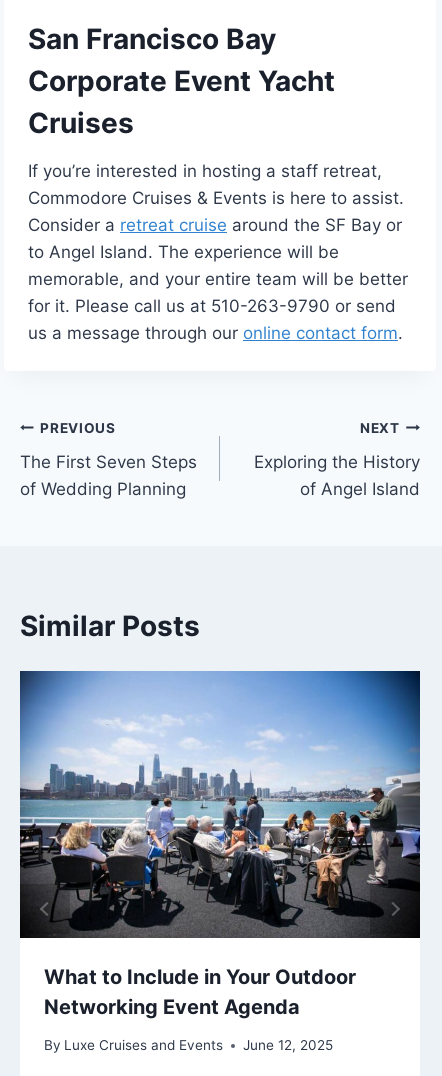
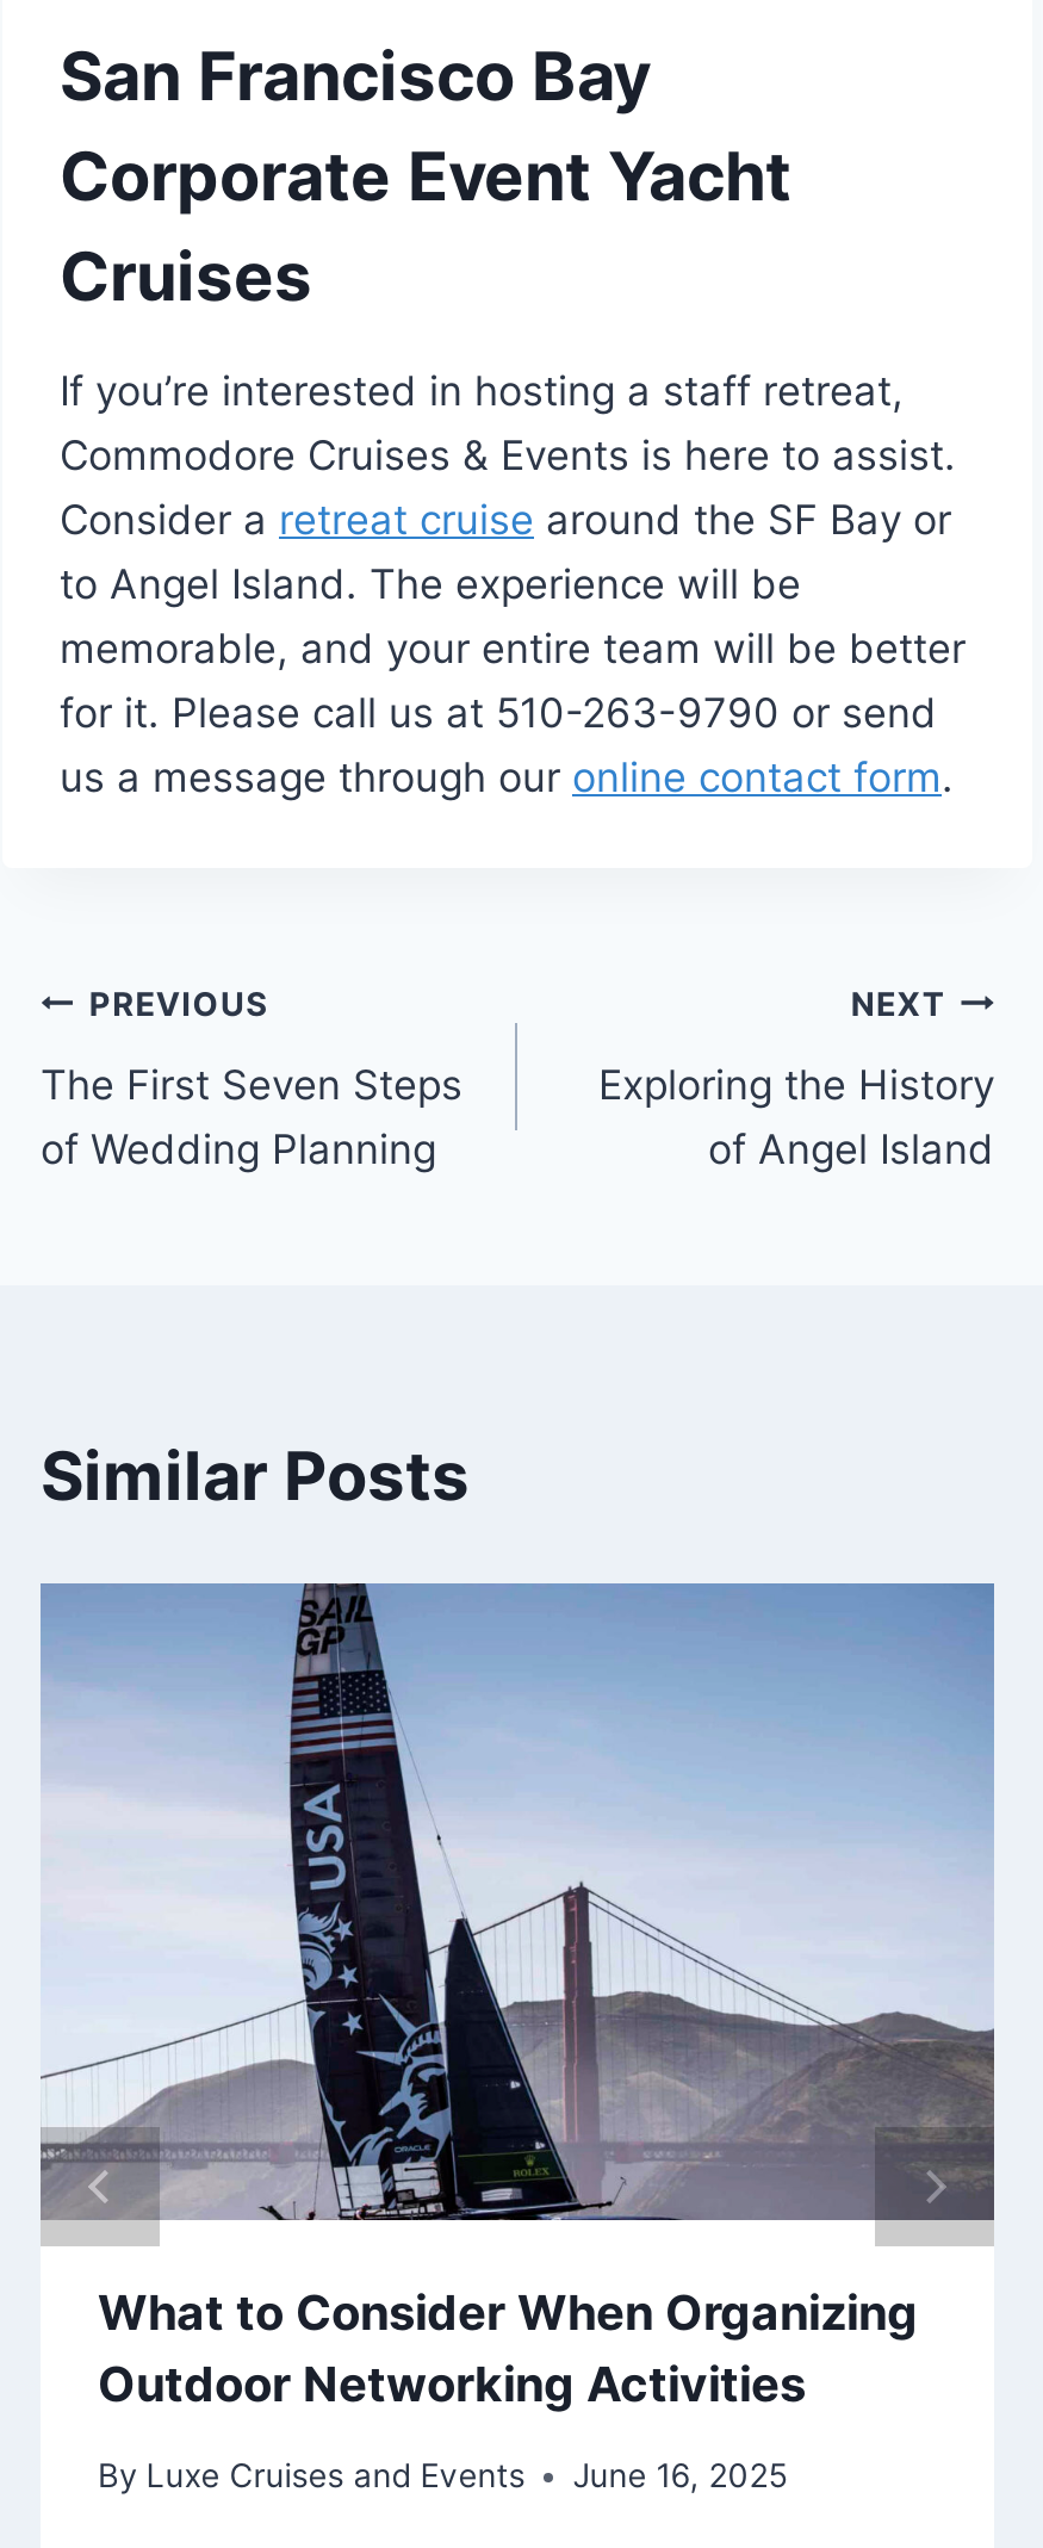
- [image]
- What to Include in Your Outdoor
- Networking Event Agenda
+ [image]
+ What to Consider When Organizing
+ Outdoor Networking Activities

- By Luxe Cruises and Events June 12, 2025
+ By Luxe Cruises and Events June 16, 2025
